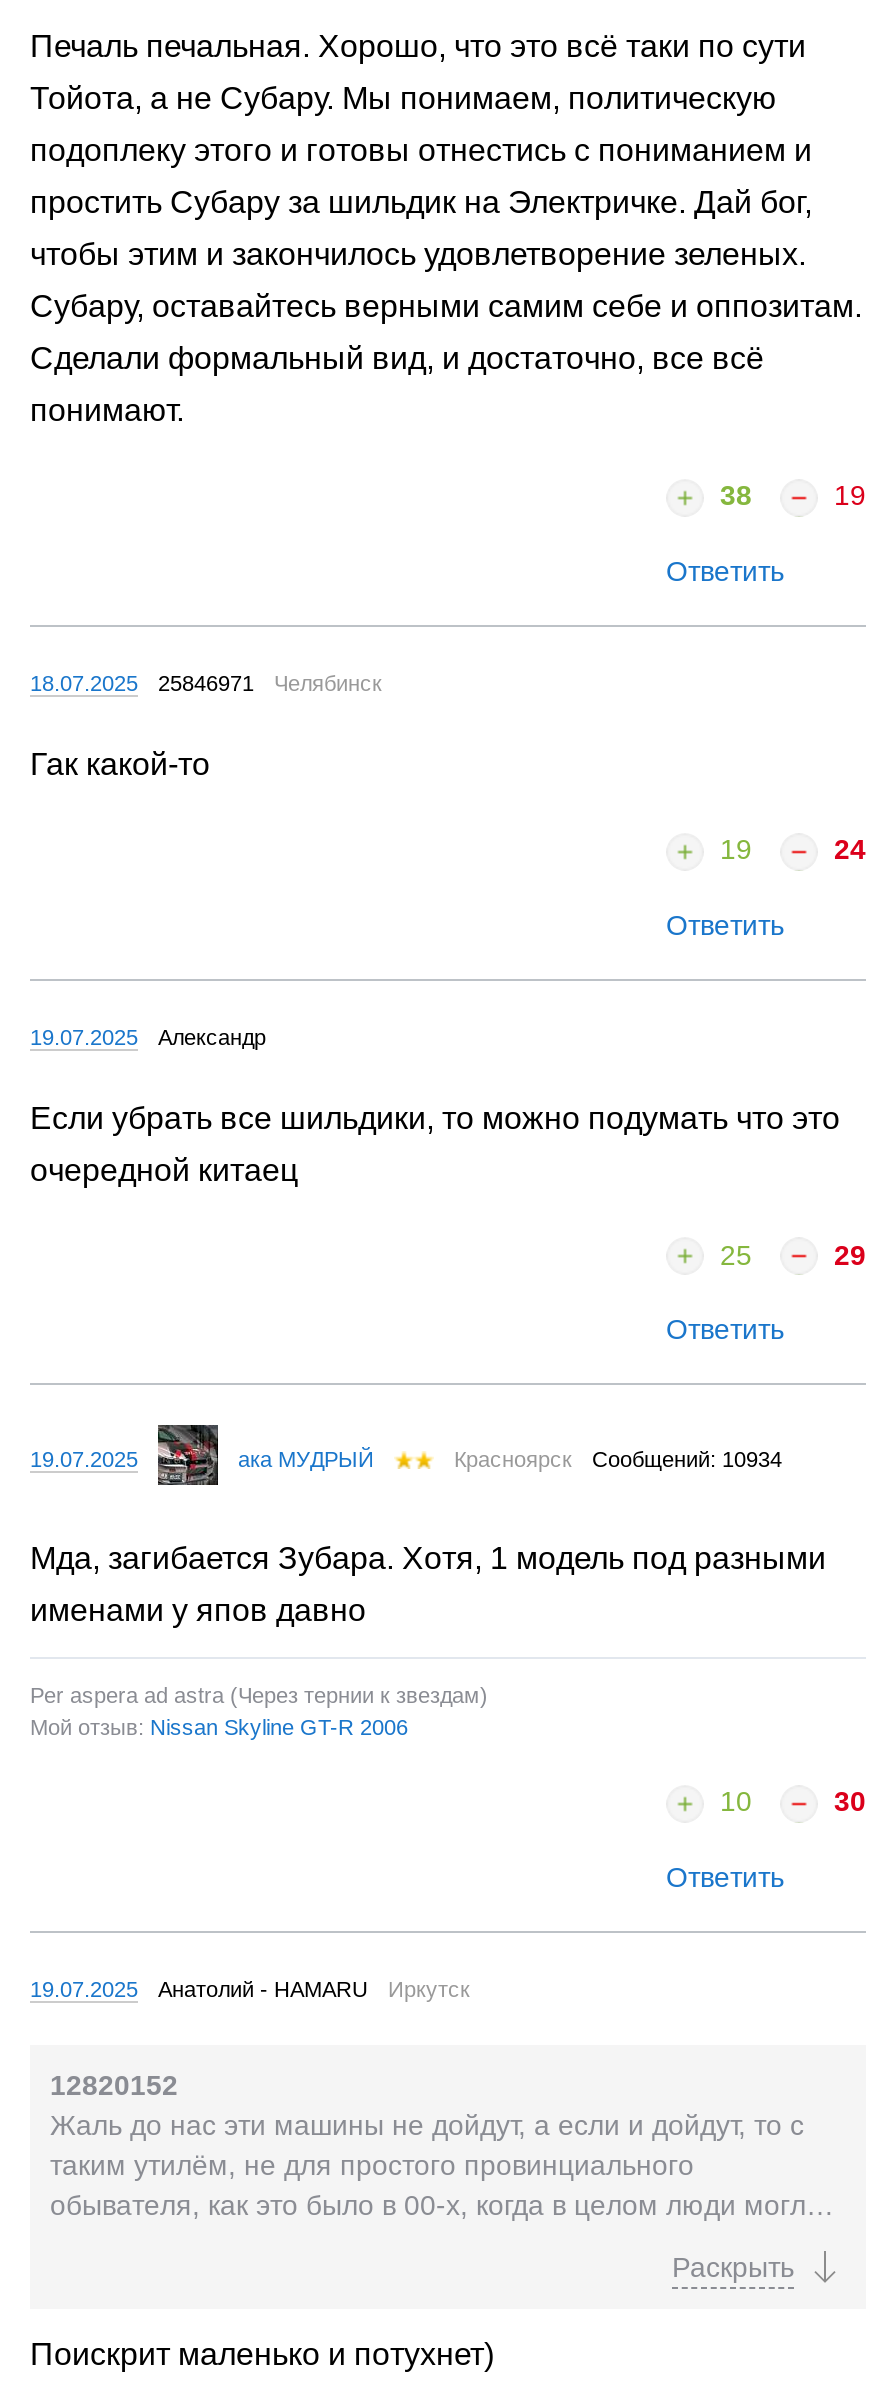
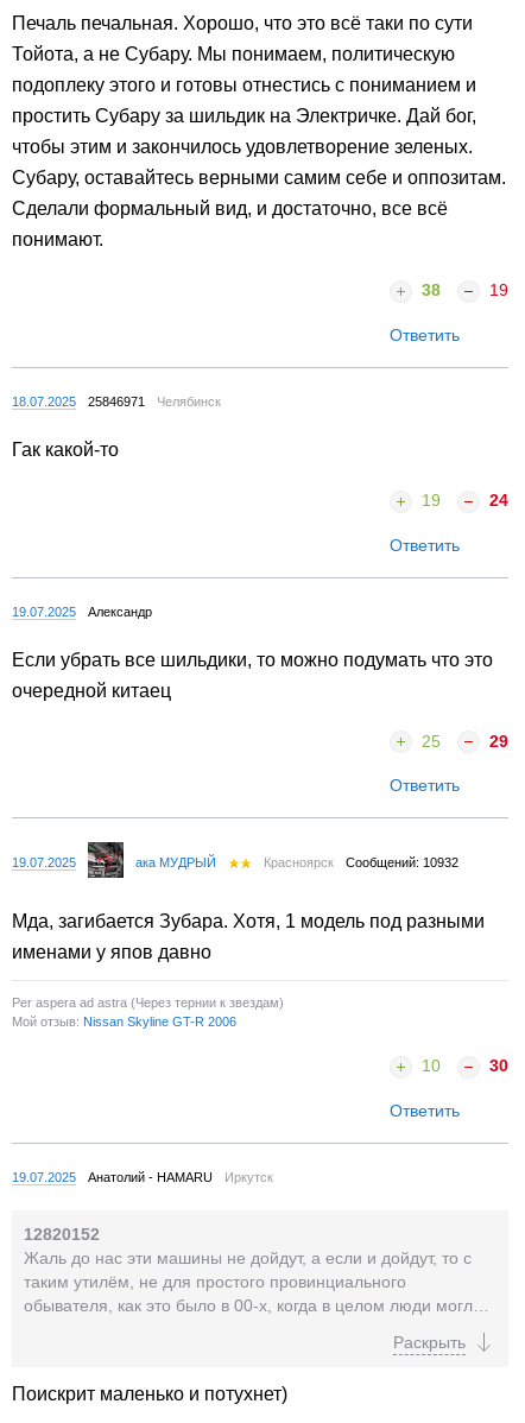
- Красноярск Сообщений: 10934
+ Красноярск Сообщений: 10932
